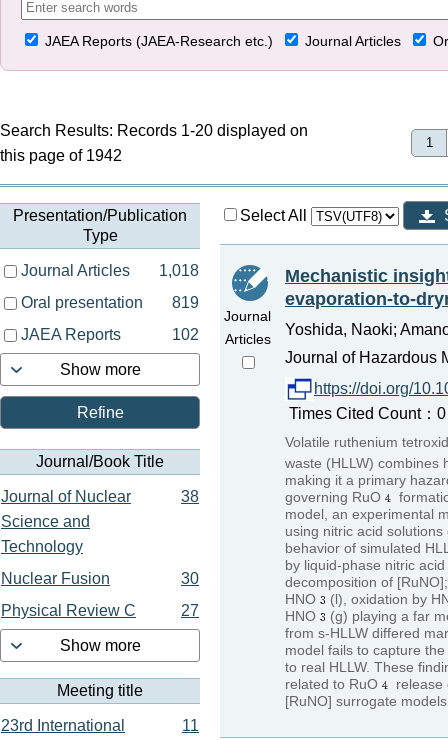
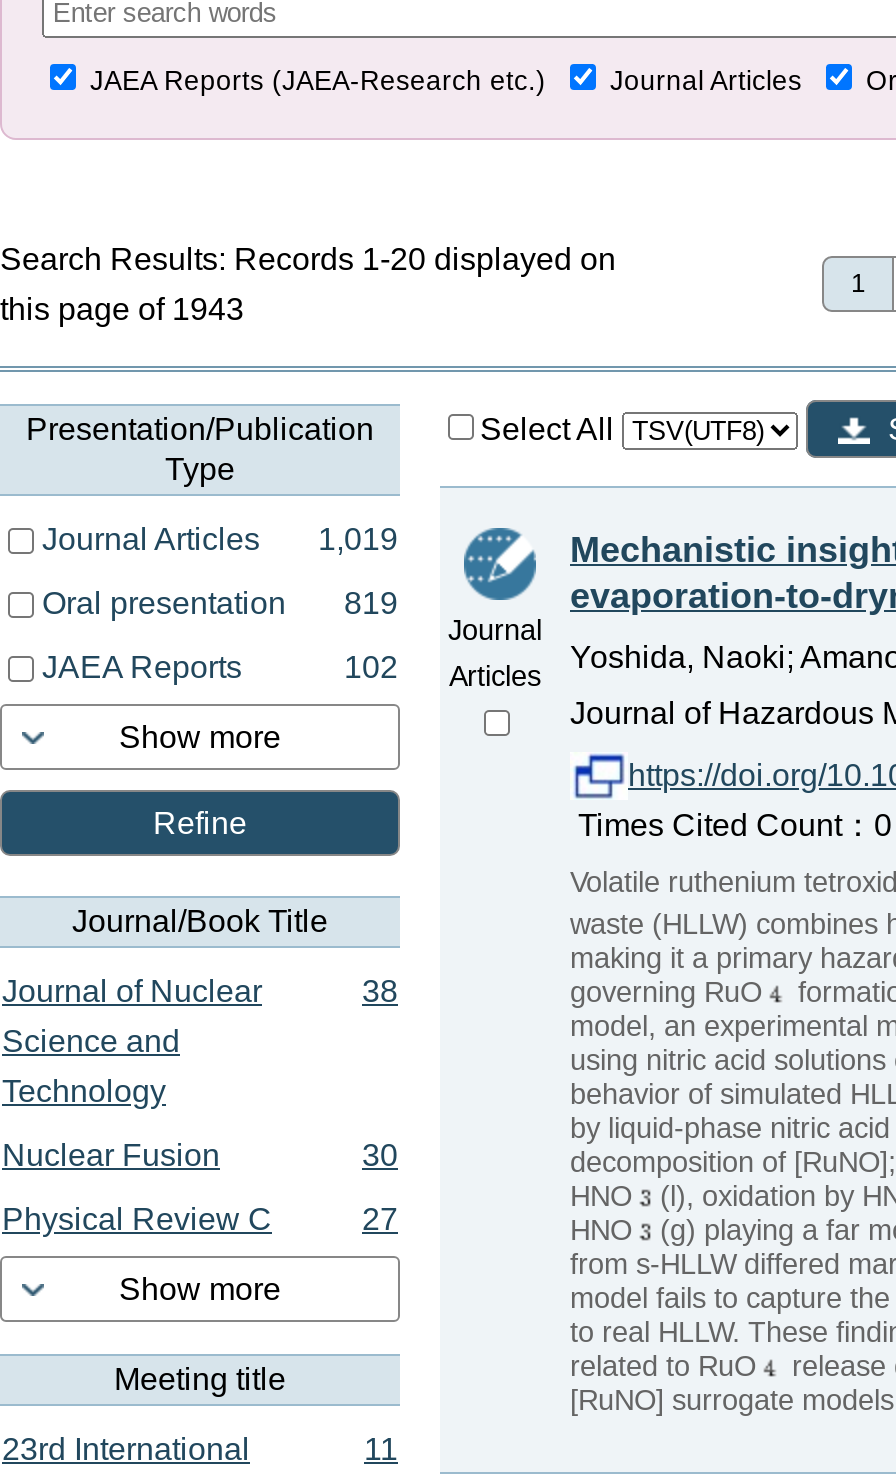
- this page of 1942
+ this page of 1943

- Journal Articles 1,018
+ Journal Articles 1,019
